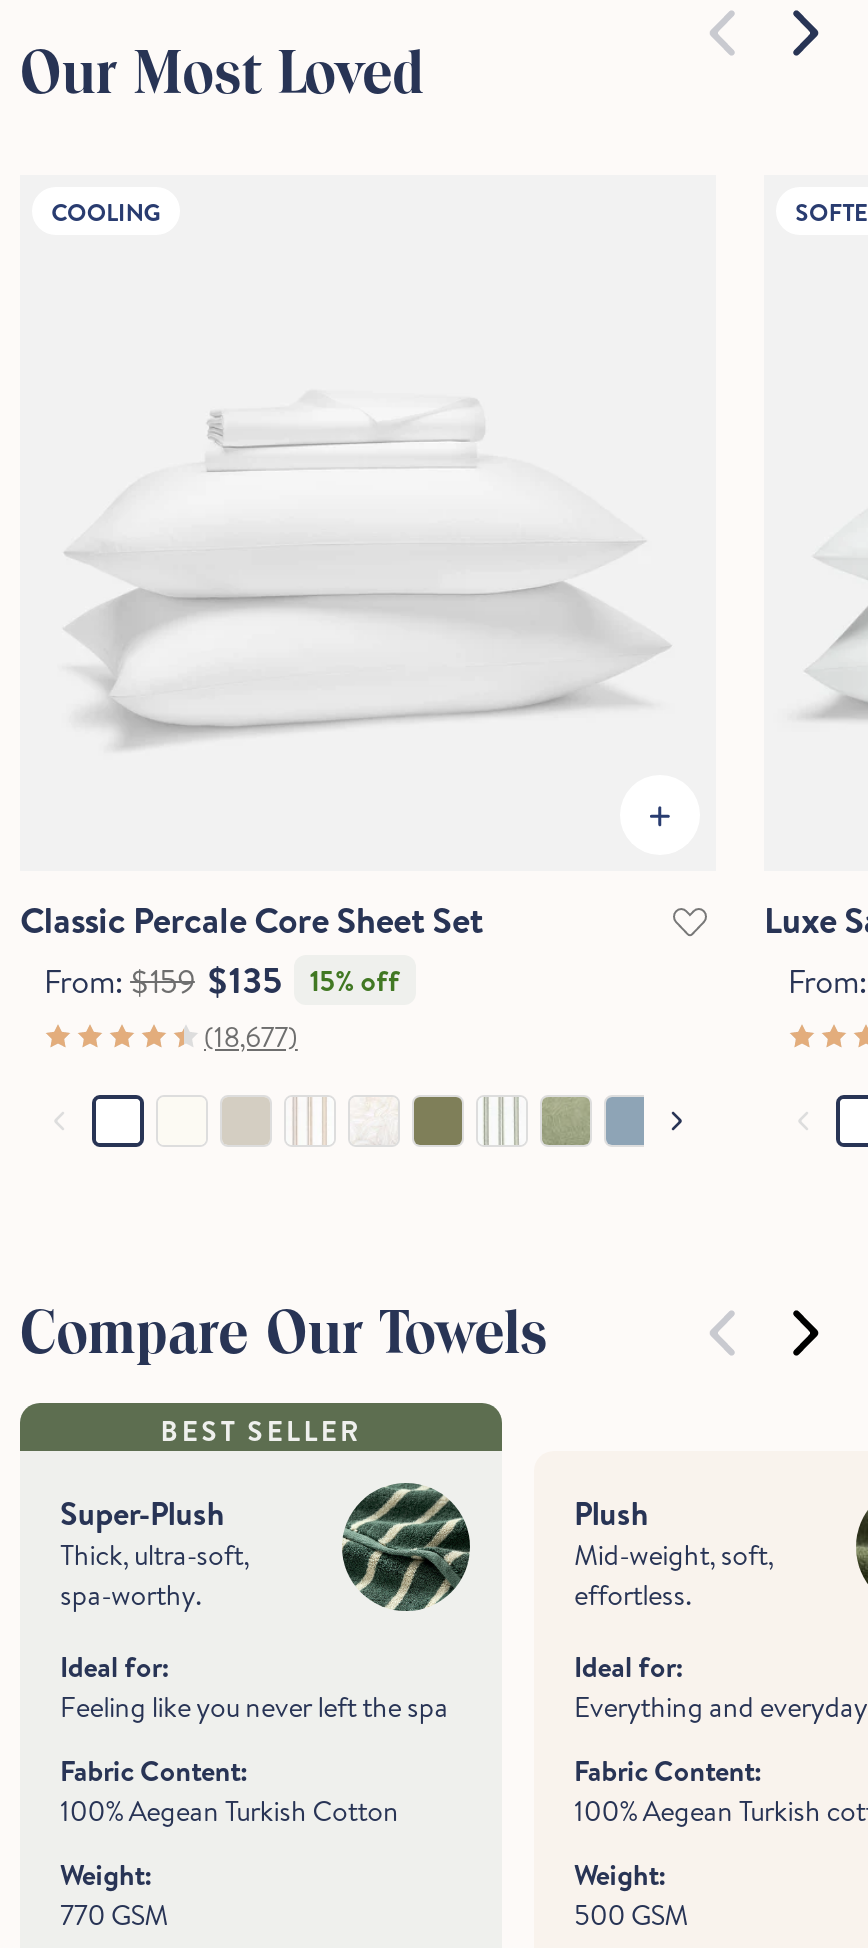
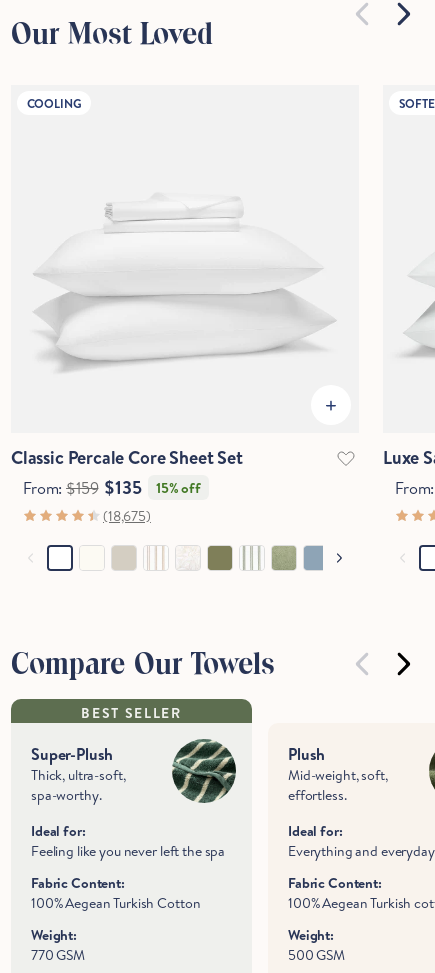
- (18,677)
+ (18,675)
